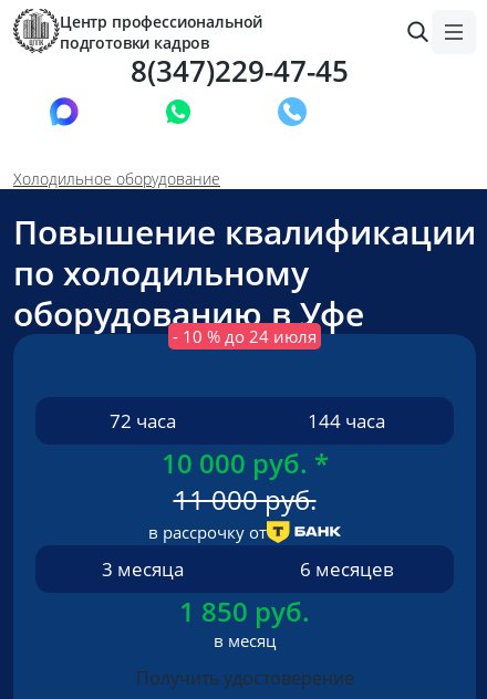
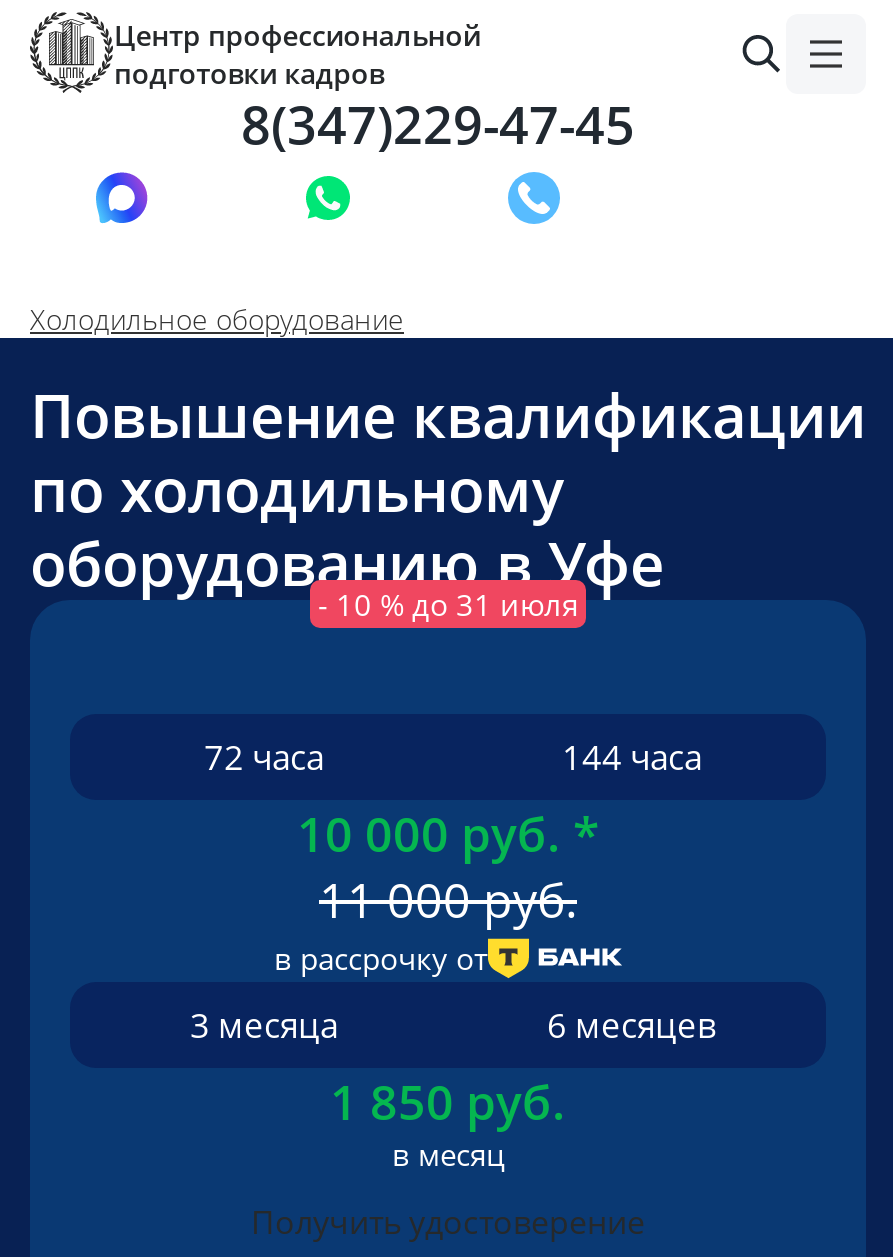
- оборудованию в Уфе - 10 % до 24 июля
+ оборудованию в Уфе - 10 % до 31 июля
